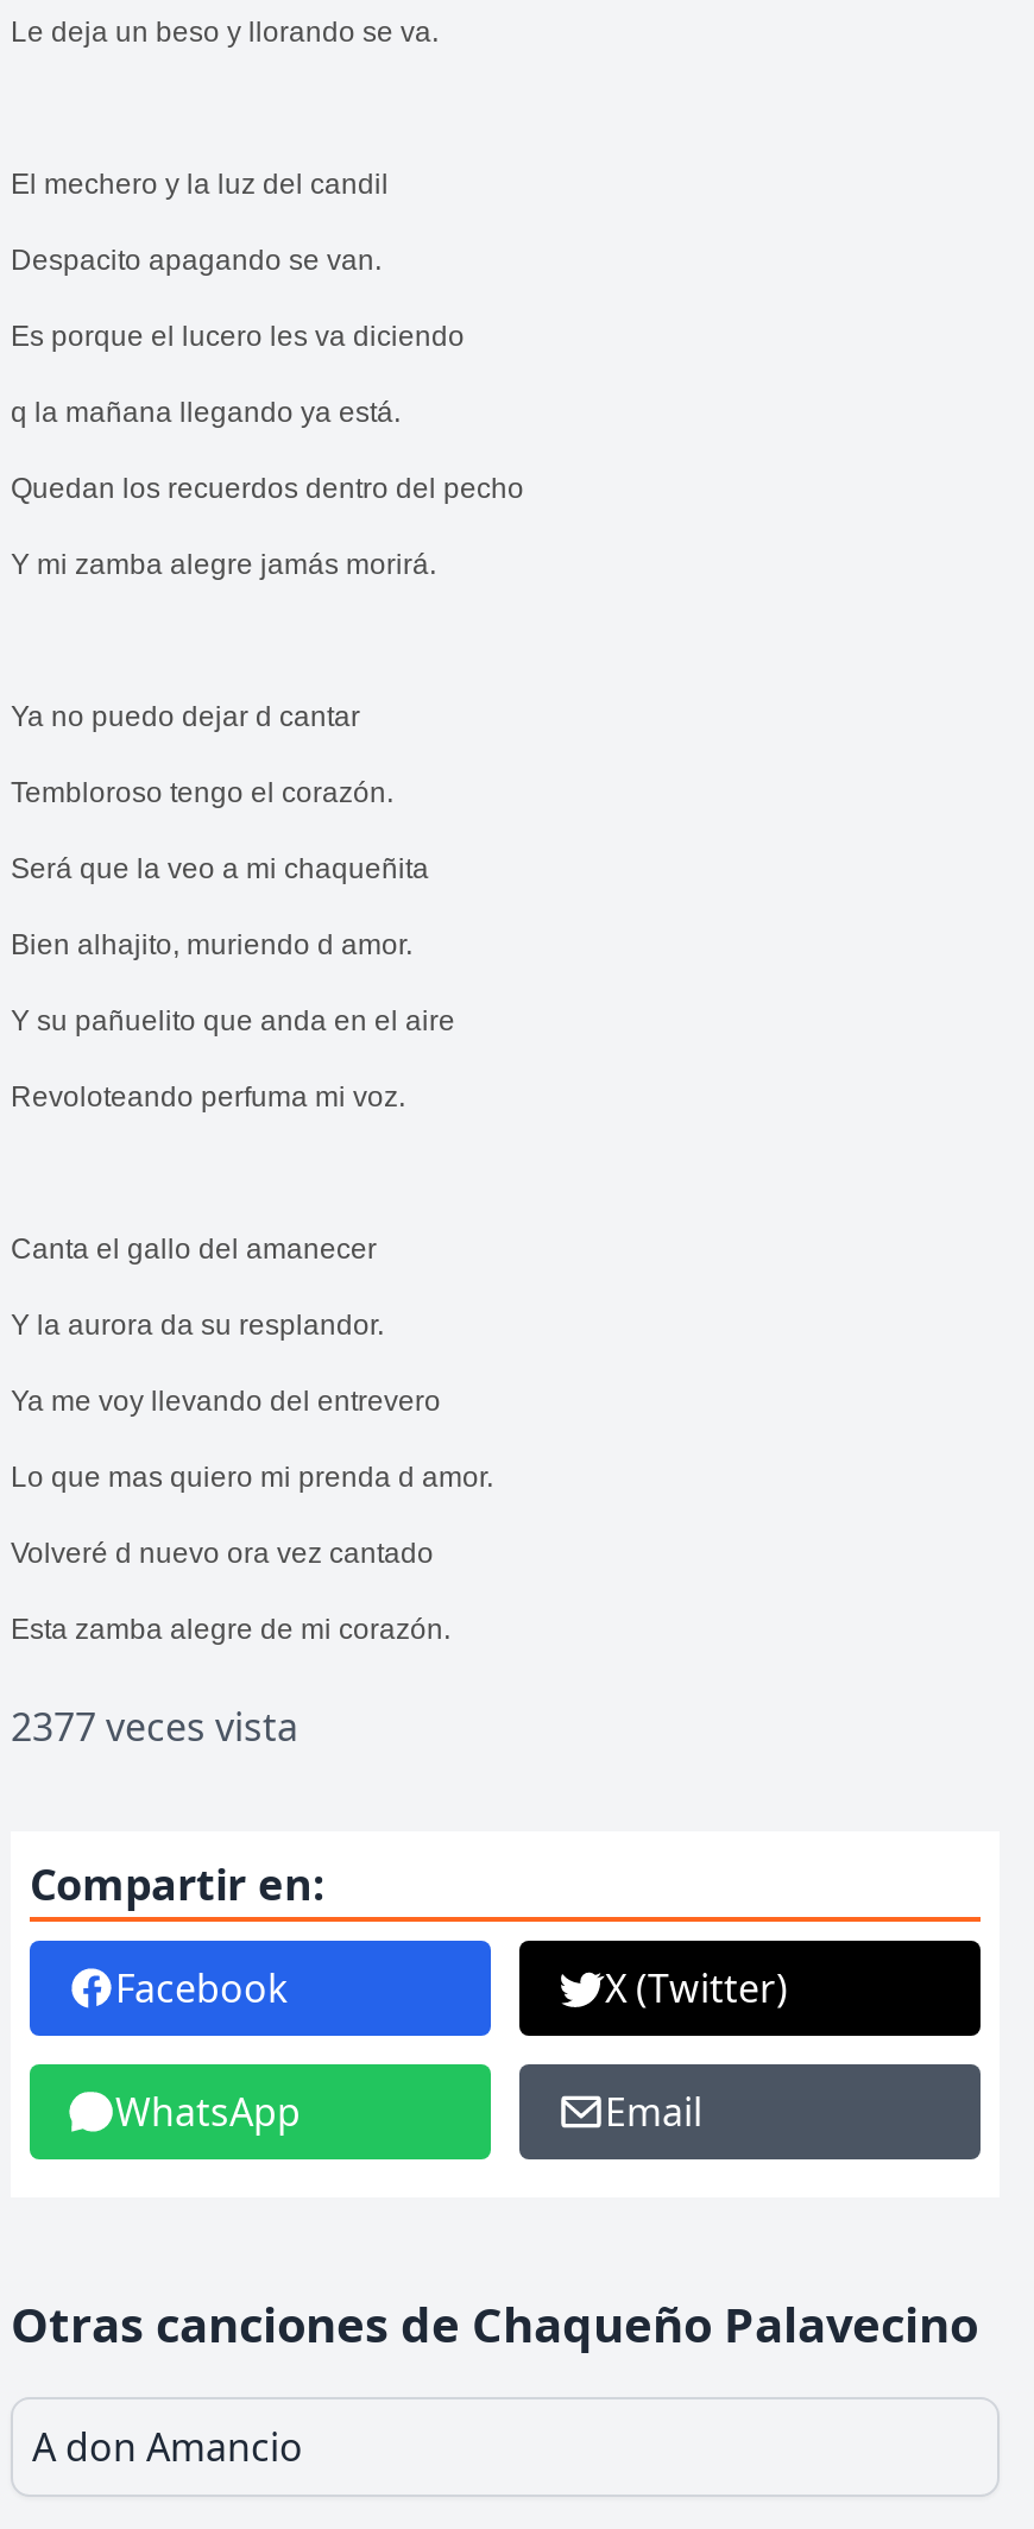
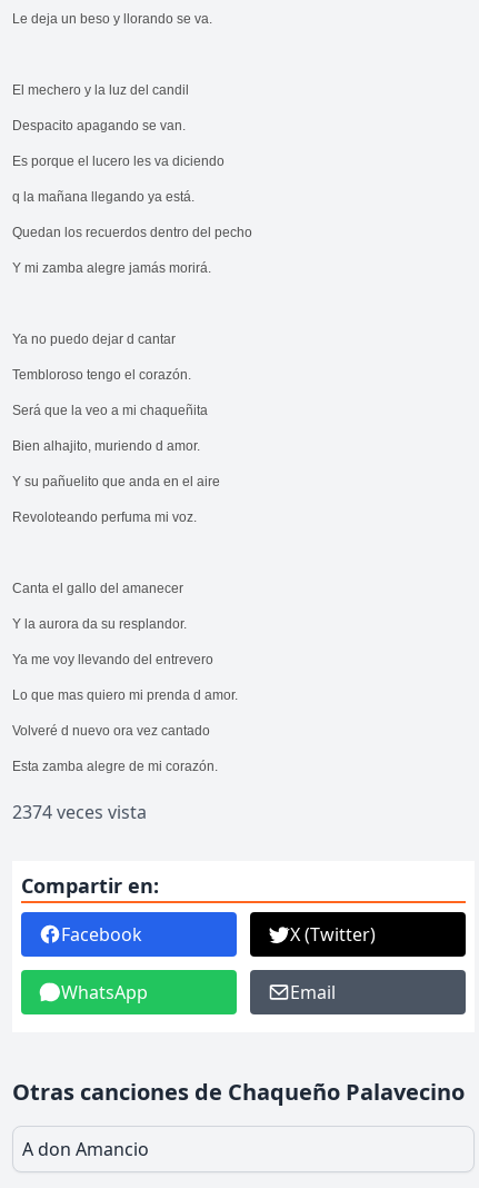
- 2377 veces vista
+ 2374 veces vista
